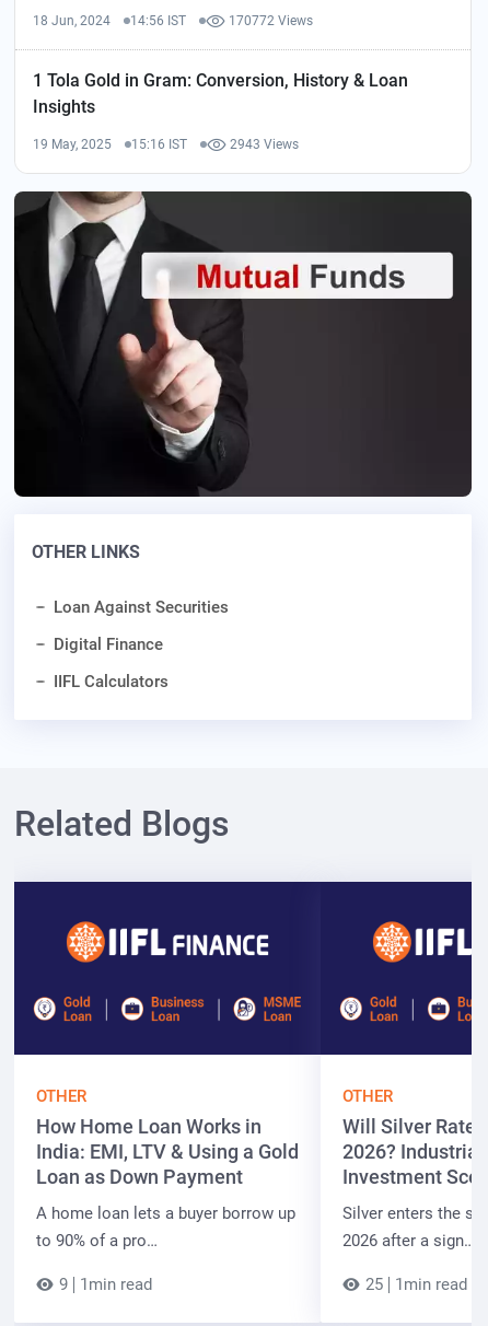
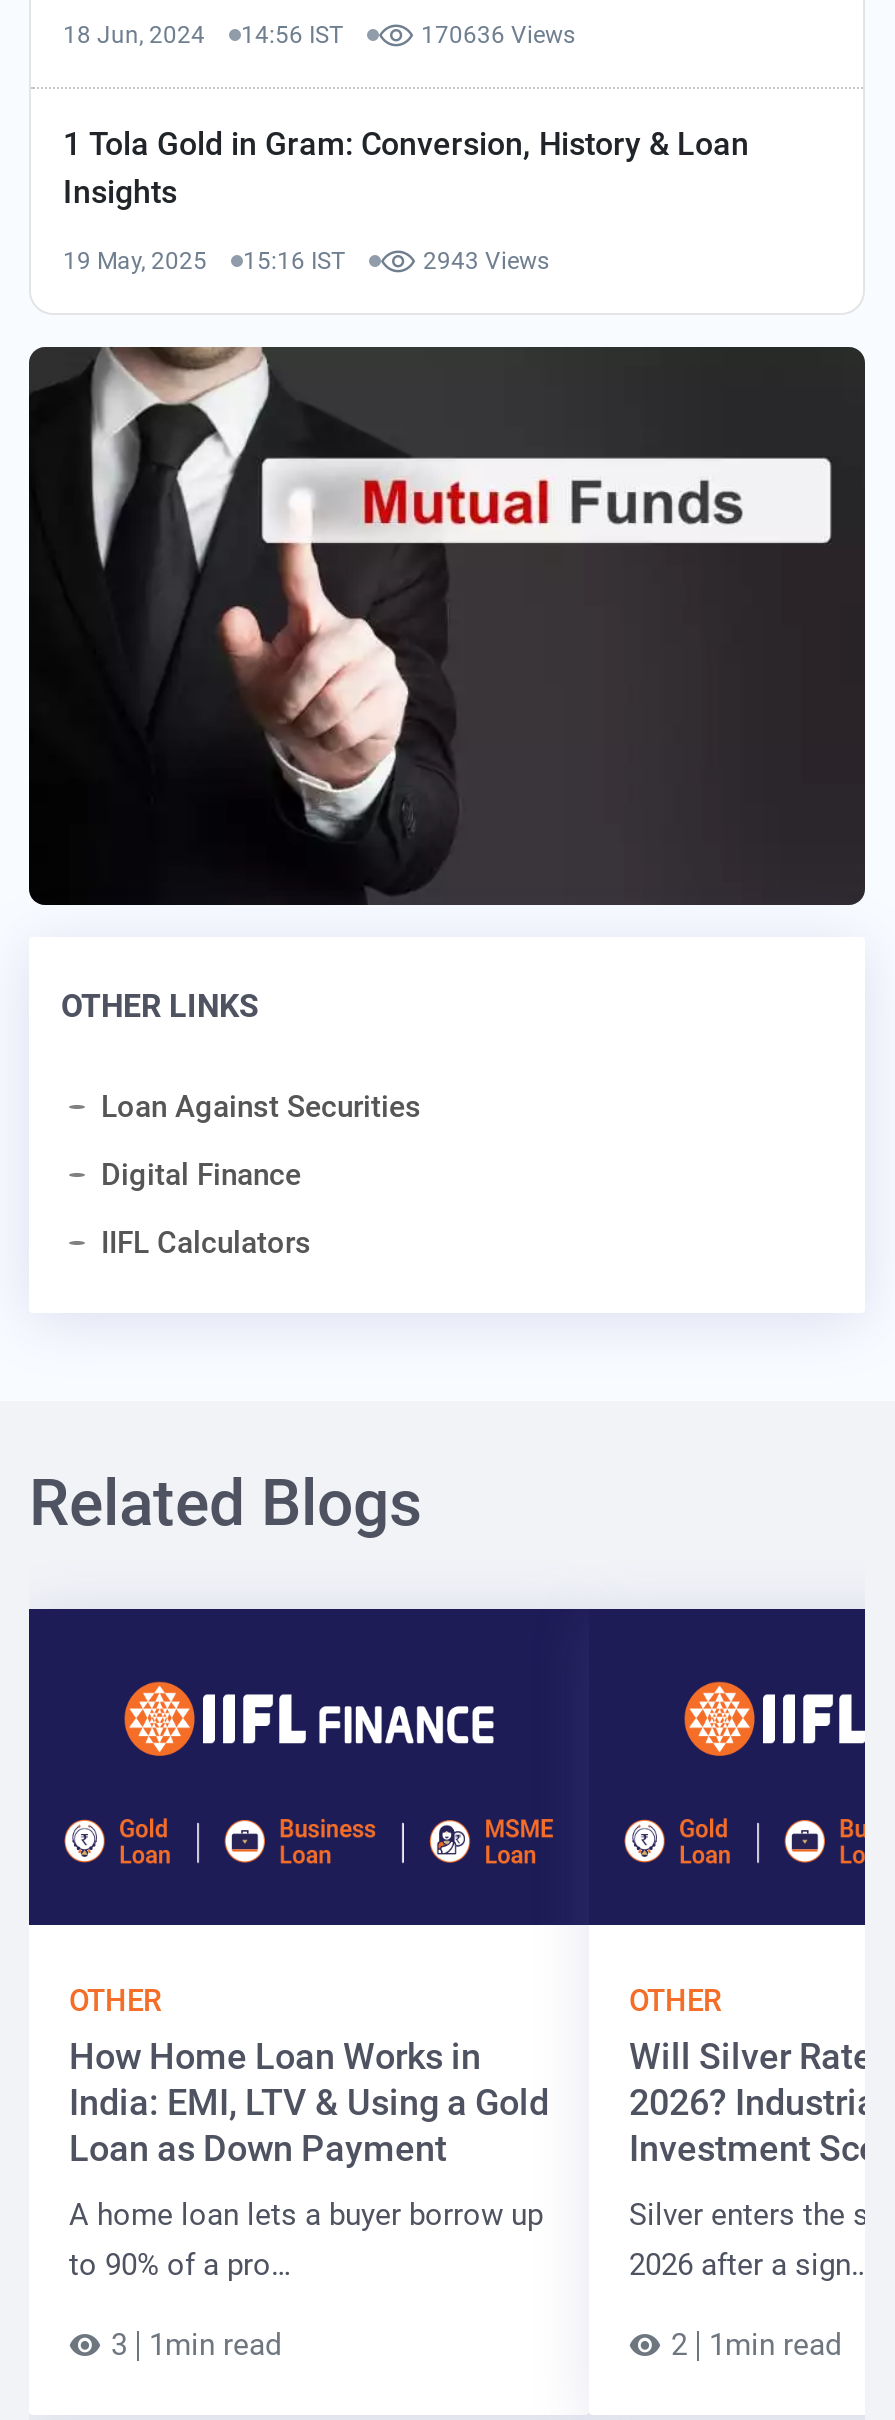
- 170772 Views
+ 170636 Views

- 9 1min read
+ 3 1min read

- 25 1min read
+ 2 1min read
